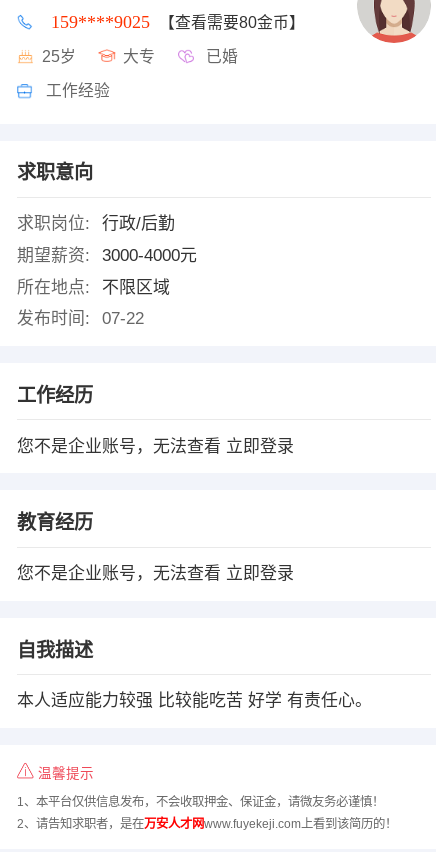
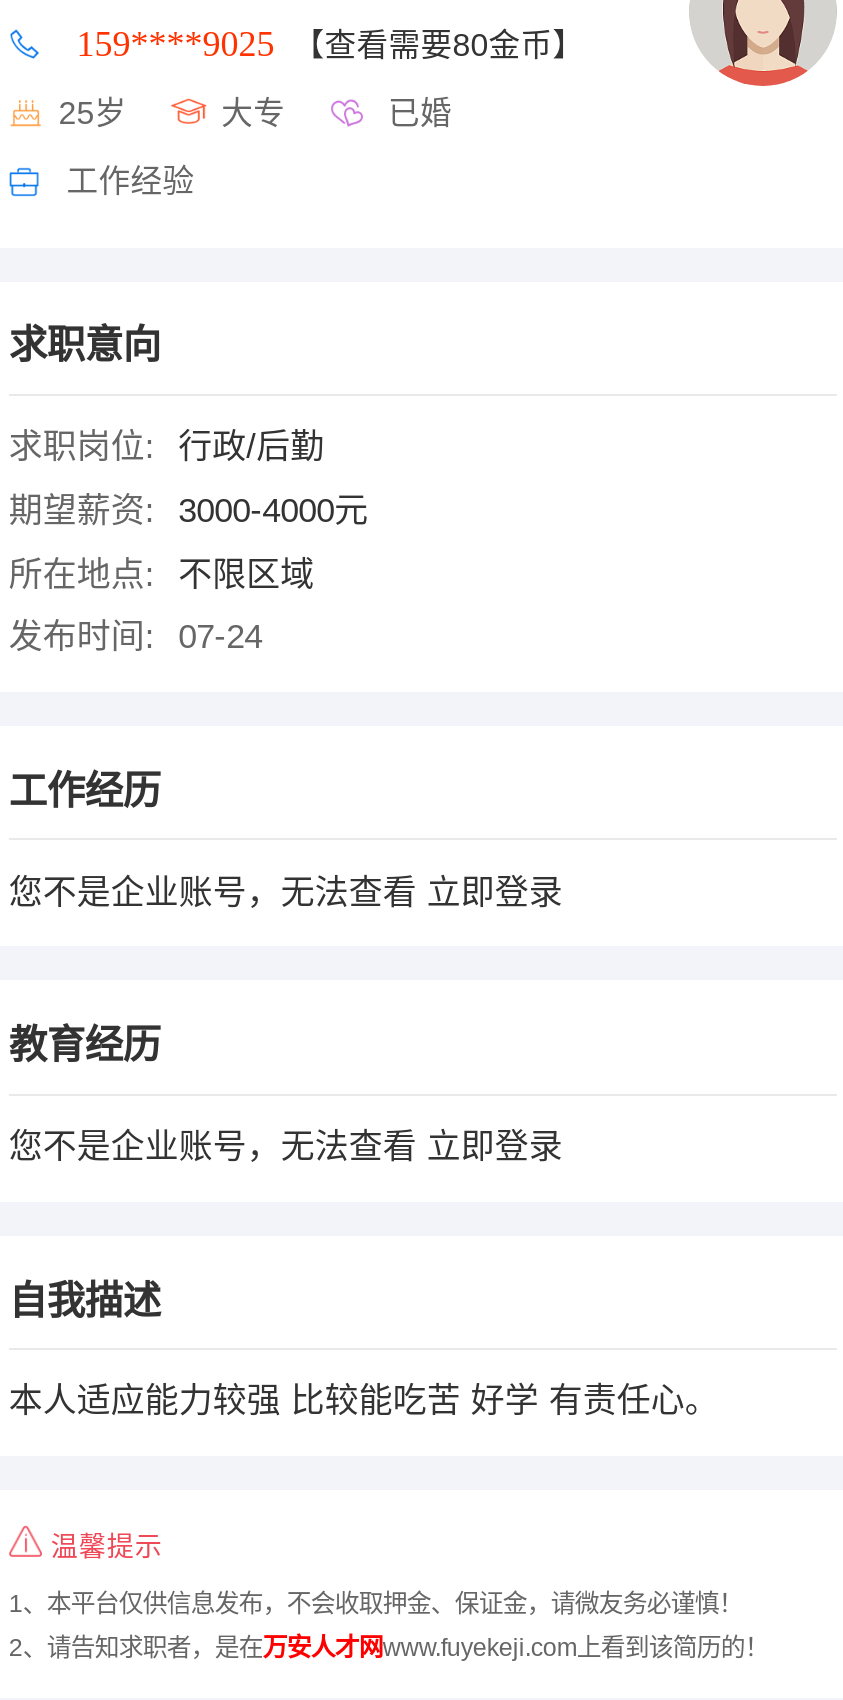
- 发布时间: 07-22
+ 发布时间: 07-24
